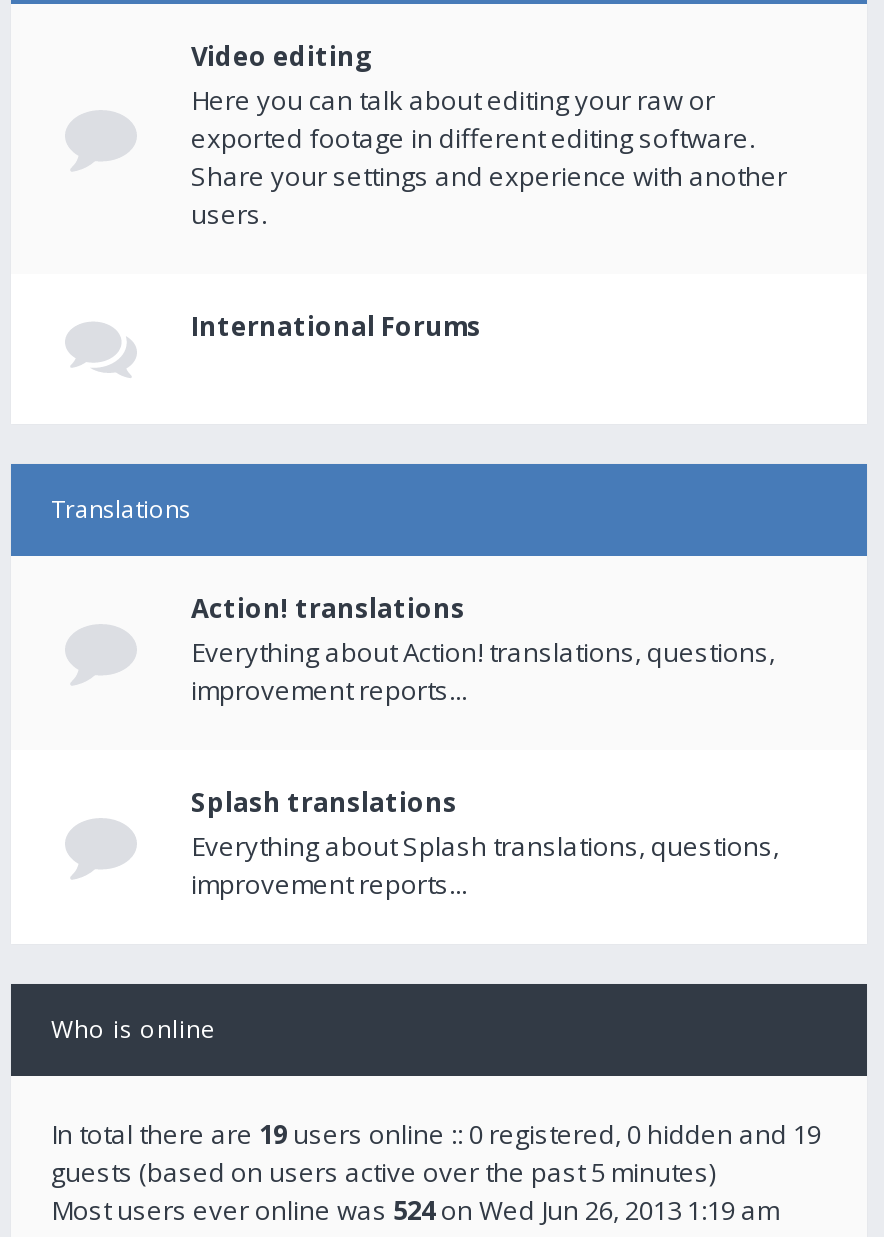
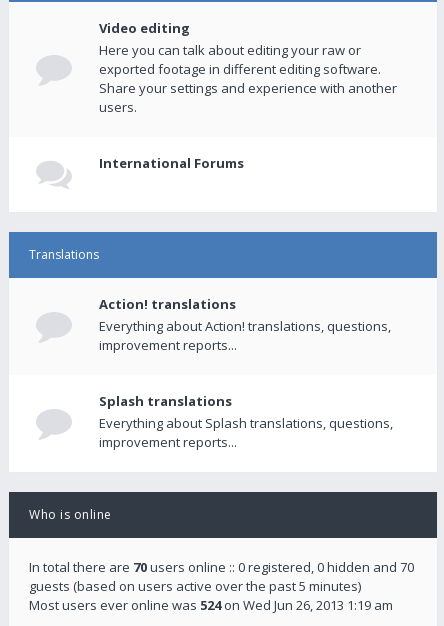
- In total there are 19 users online :: 0 registered, 0 hidden and 19
+ In total there are 70 users online :: 0 registered, 0 hidden and 70
